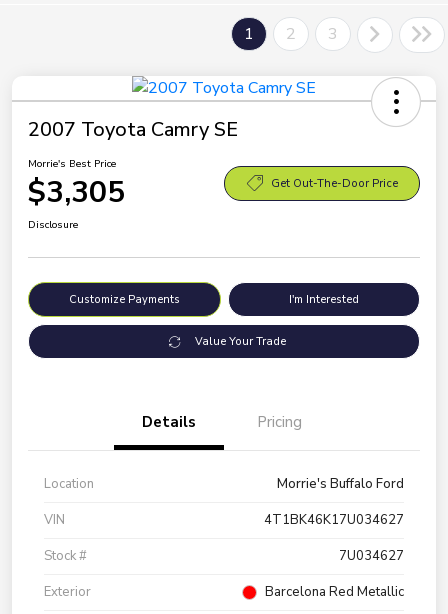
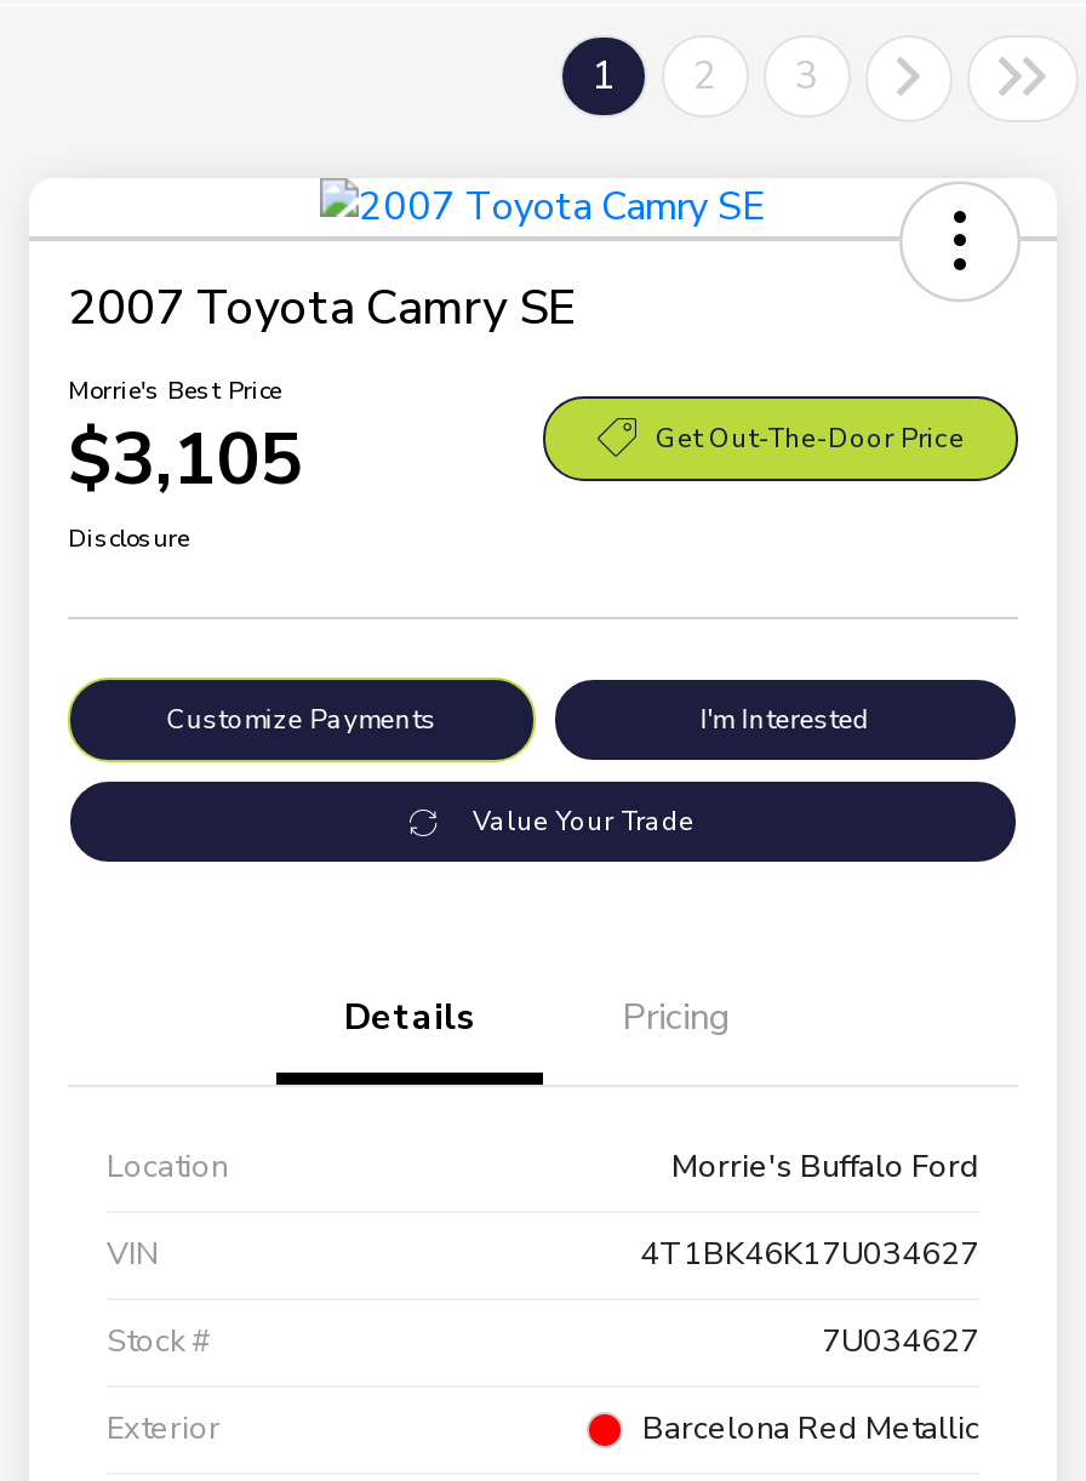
- $3,305
+ $3,105
